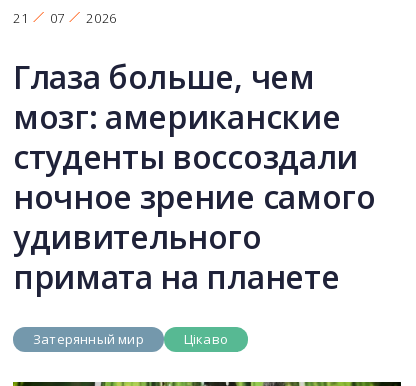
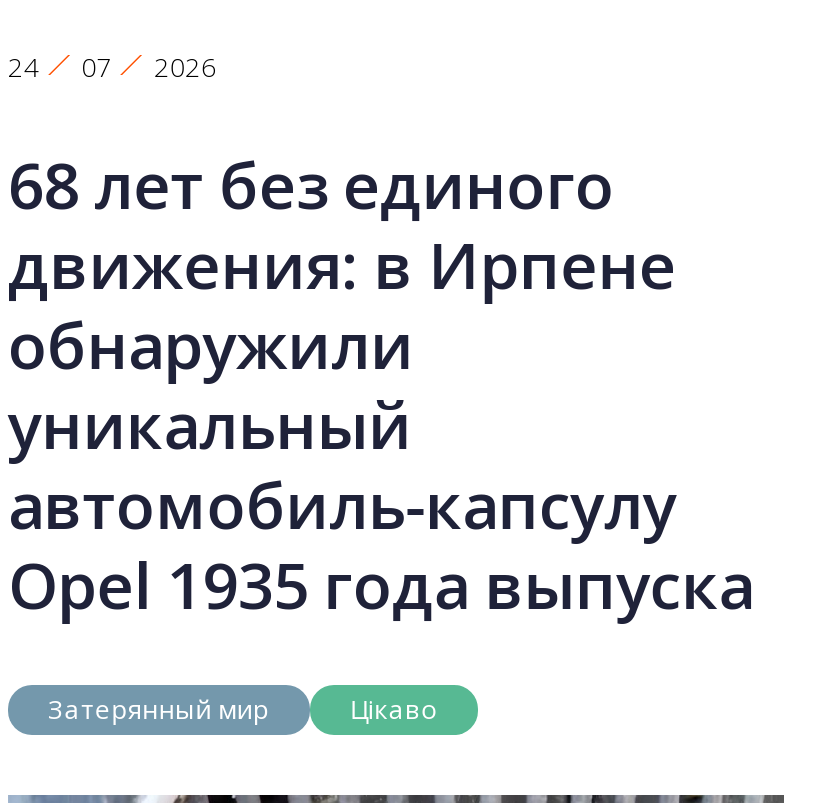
- 21 07 2026
+ 24 07 2026

- Глаза больше, чем
- мозг: американские
- студенты воссоздали
- ночное зрение самого
- удивительного
- примата на планете
+ 68 лет без единого
+ движения: в Ирпене
+ обнаружили
+ уникальный
+ автомобиль-капсулу
+ Opel 1935 года выпуска
